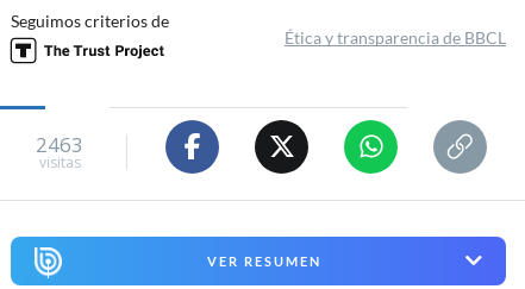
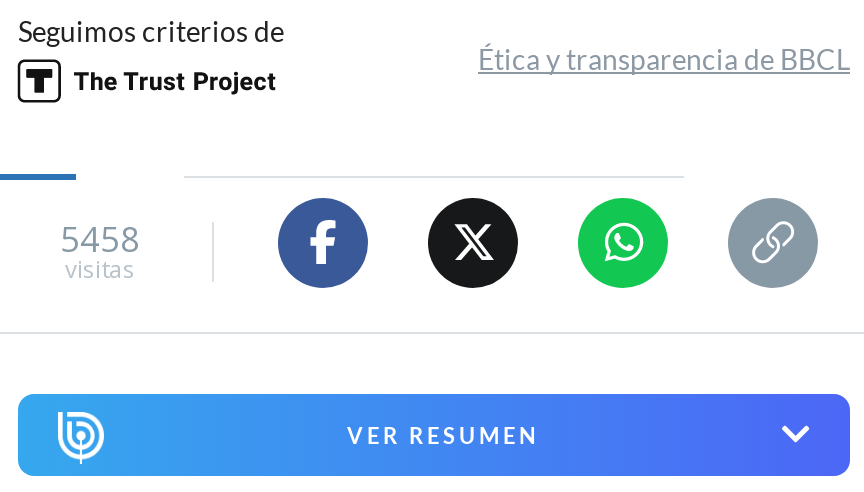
- 2463
+ 5458
